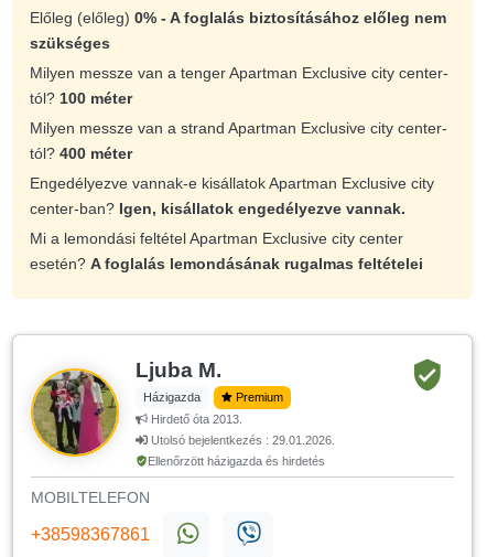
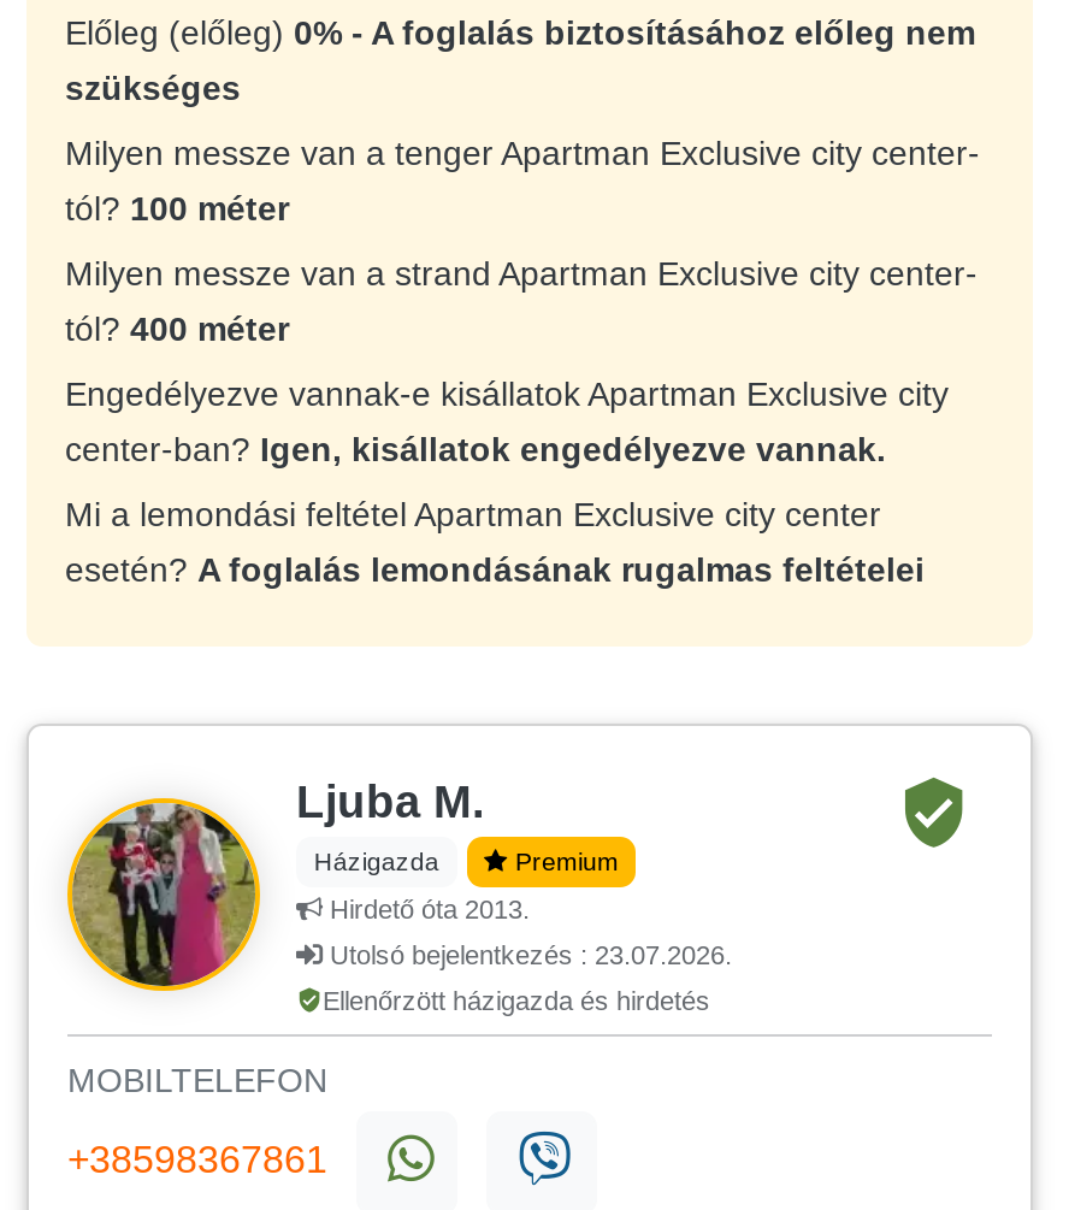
- Utolsó bejelentkezés : 29.01.2026.
+ Utolsó bejelentkezés : 23.07.2026.
